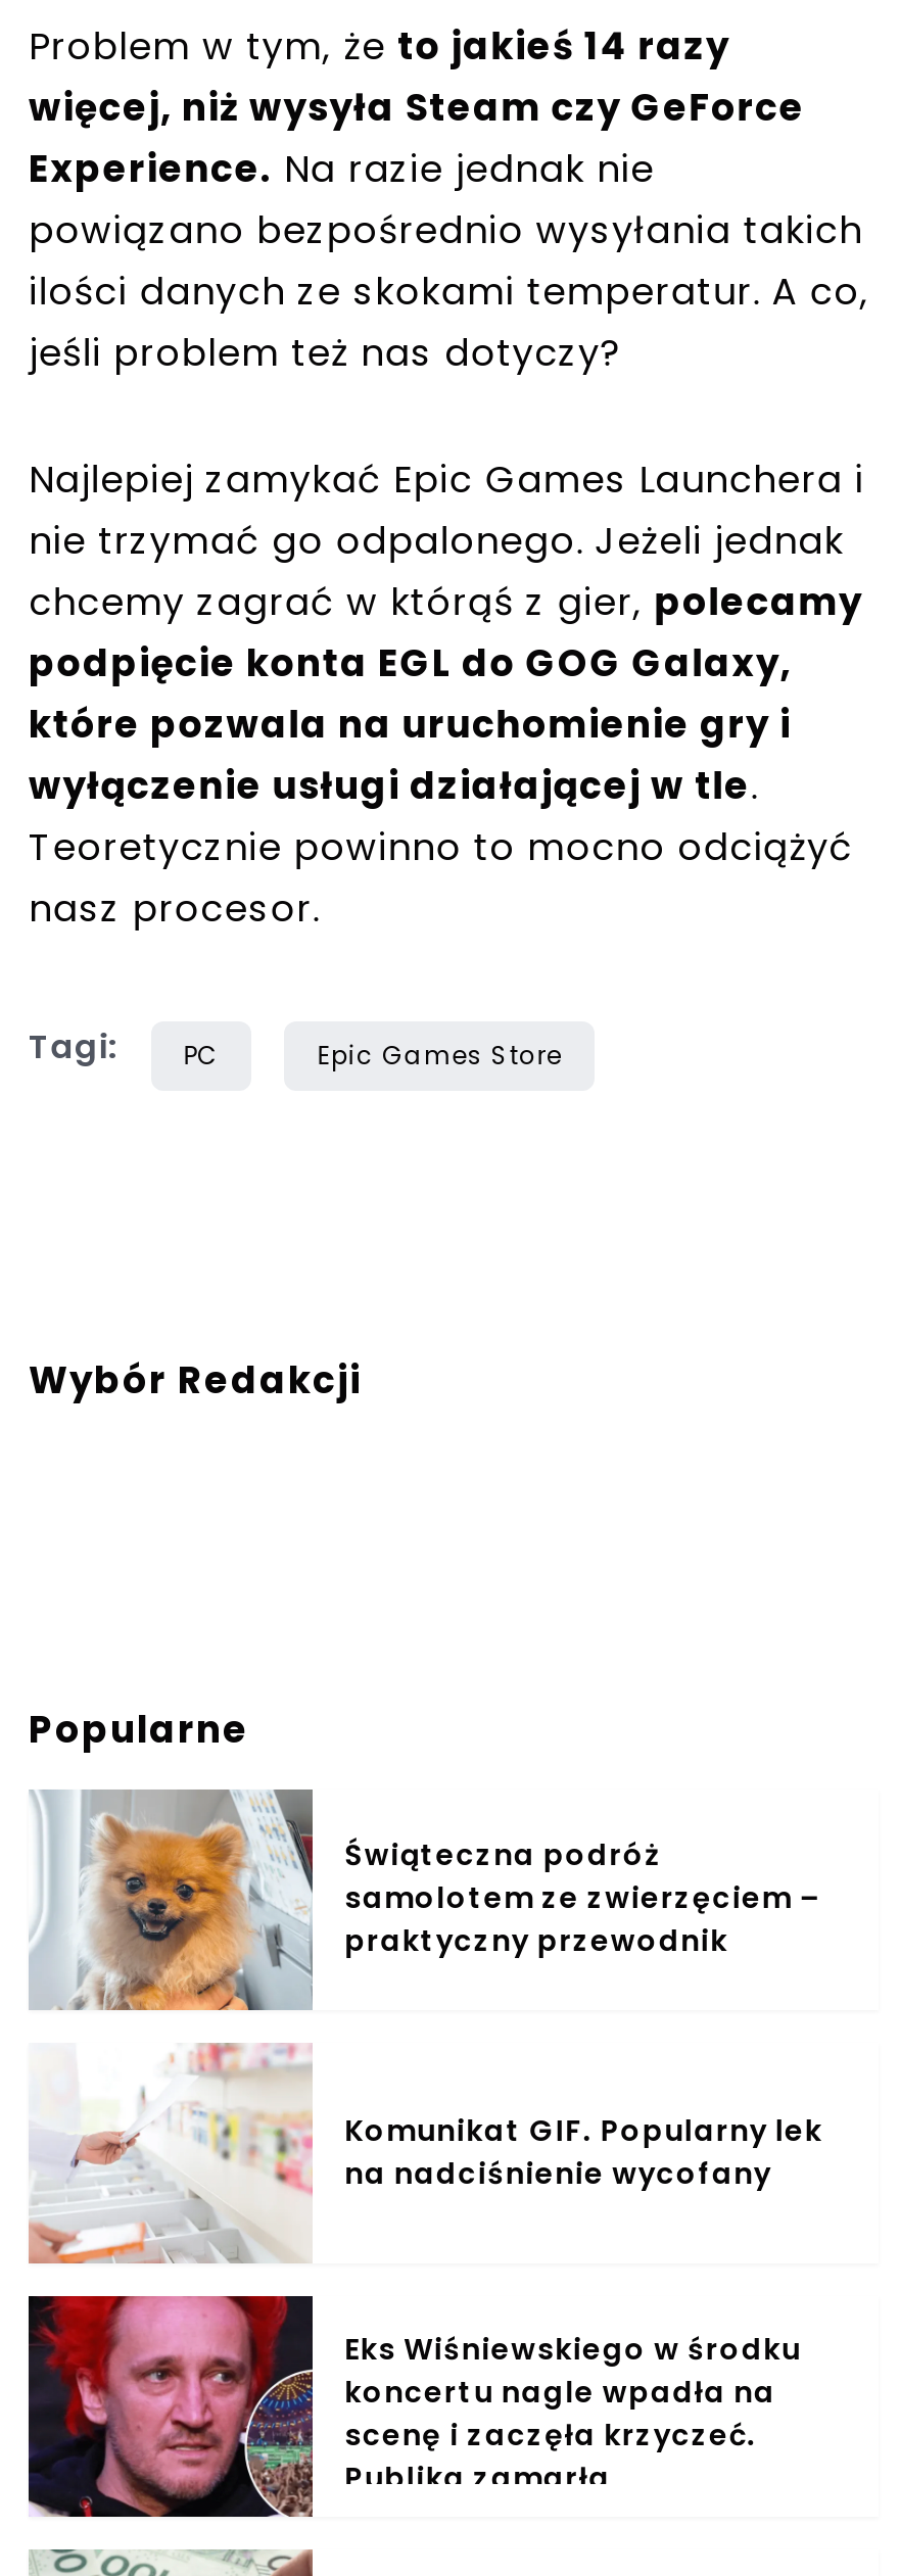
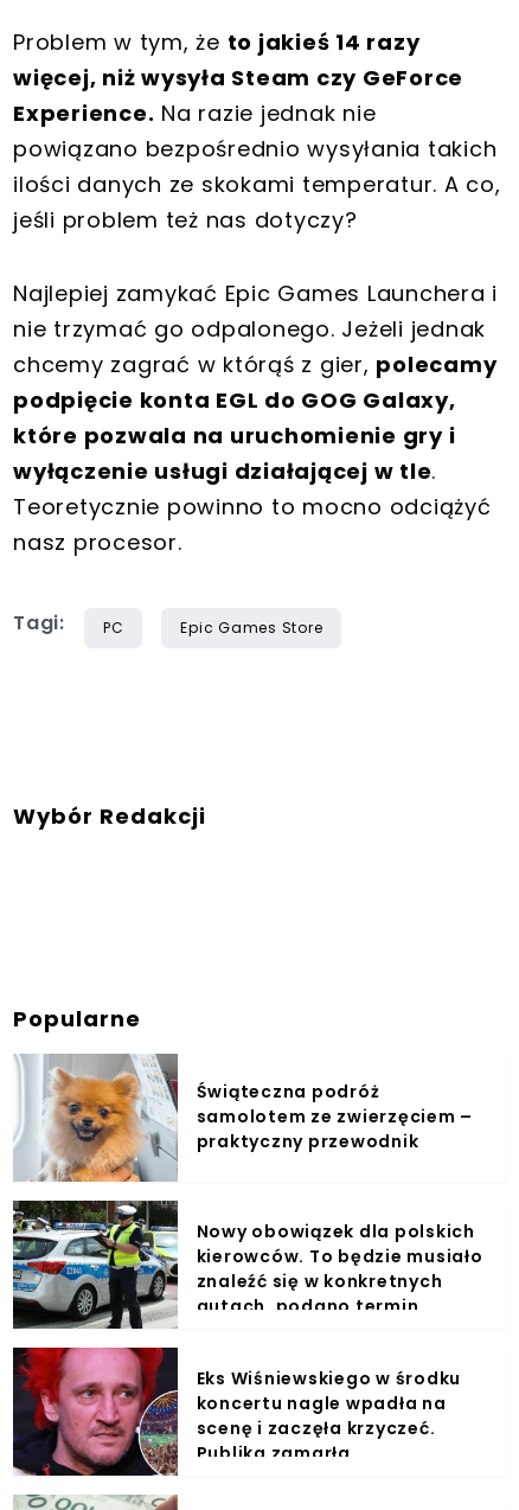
- [image]
- Komunikat GIF. Popularny lek
- na nadciśnienie wycofany
+ [image]
+ Nowy obowiązek dla polskich
+ kierowców. To będzie musiało
+ znaleźć się w konkretnych
+ autach, podano termin
